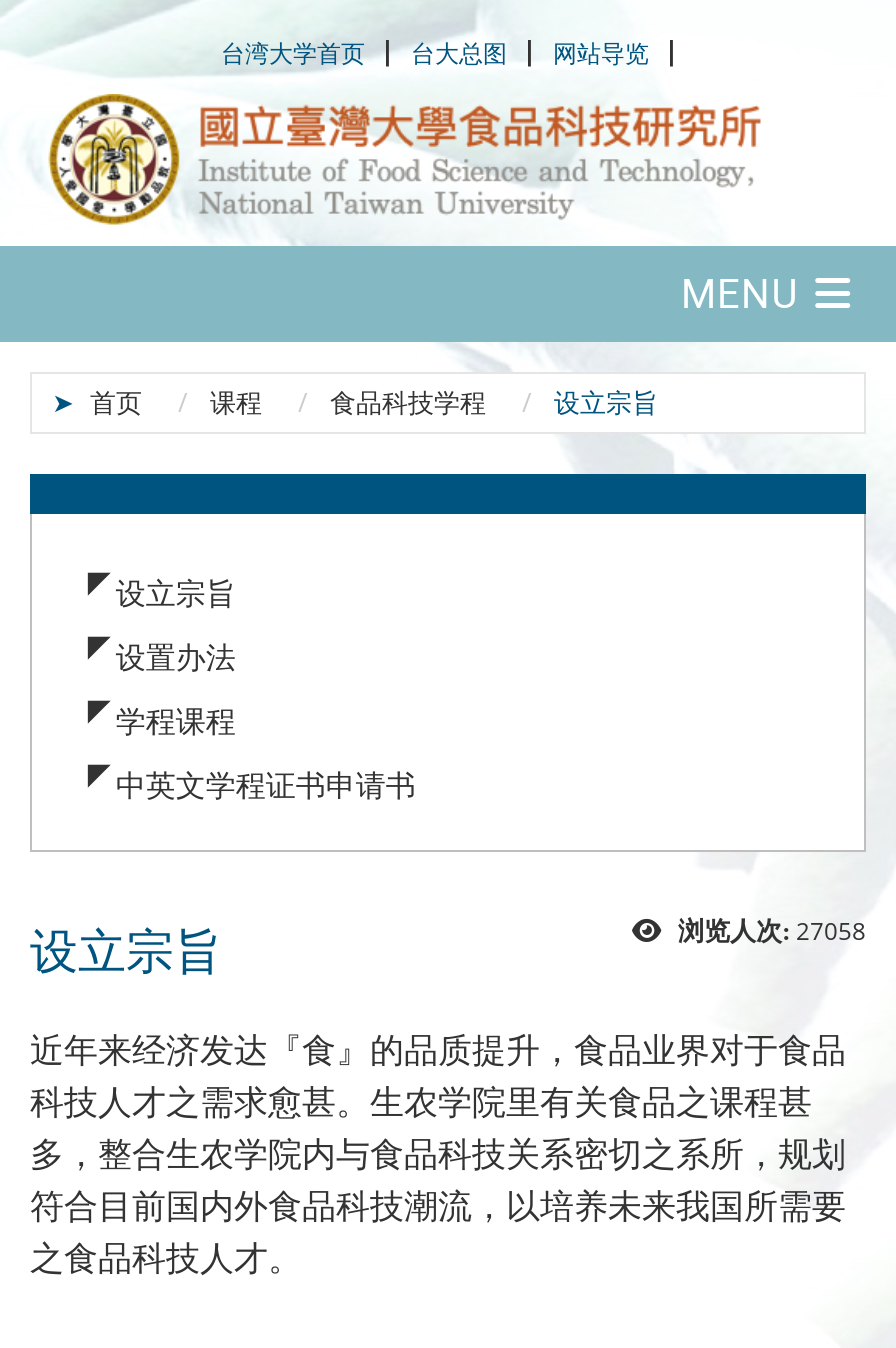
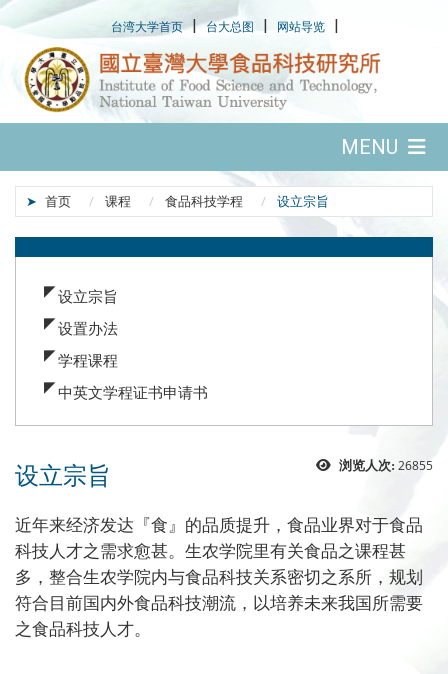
- 浏览人次: 27058
+ 浏览人次: 26855
